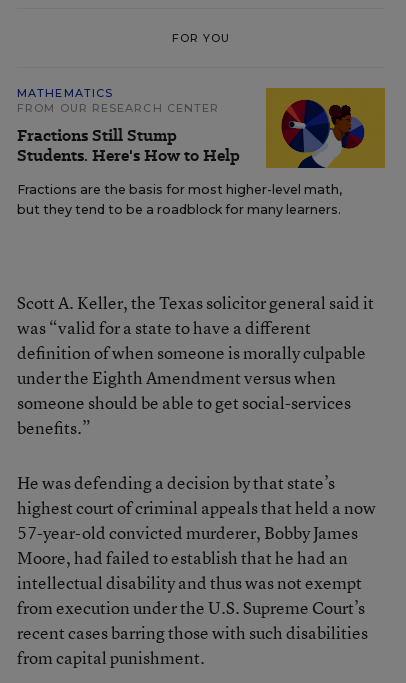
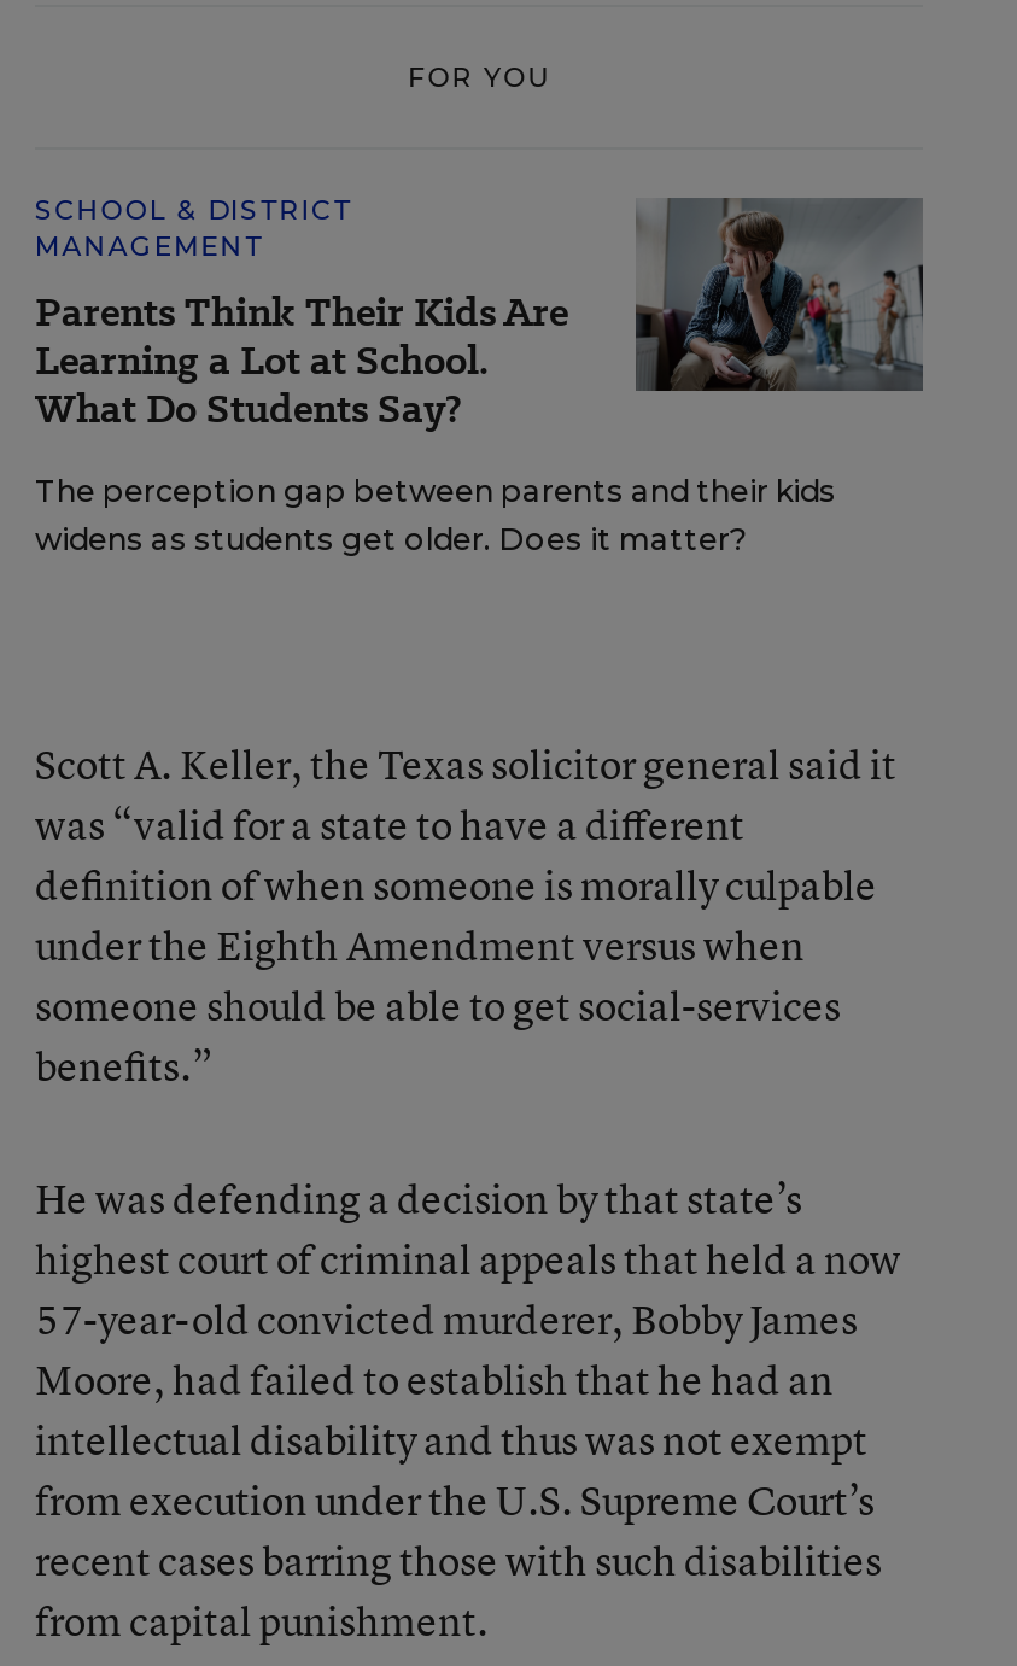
- [image]
- MATHEMATICS
- FROM OUR RESEARCH CENTER
- Fractions Still Stump
- Students. Here's How to Help
+ [image]
+ SCHOOL & DISTRICT
+ MANAGEMENT
+ Parents Think Their Kids Are
+ Learning a Lot at School.
+ What Do Students Say?

- Fractions are the basis for most higher-level math,
- but they tend to be a roadblock for many learners.
+ The perception gap between parents and their kids
+ widens as students get older. Does it matter?
